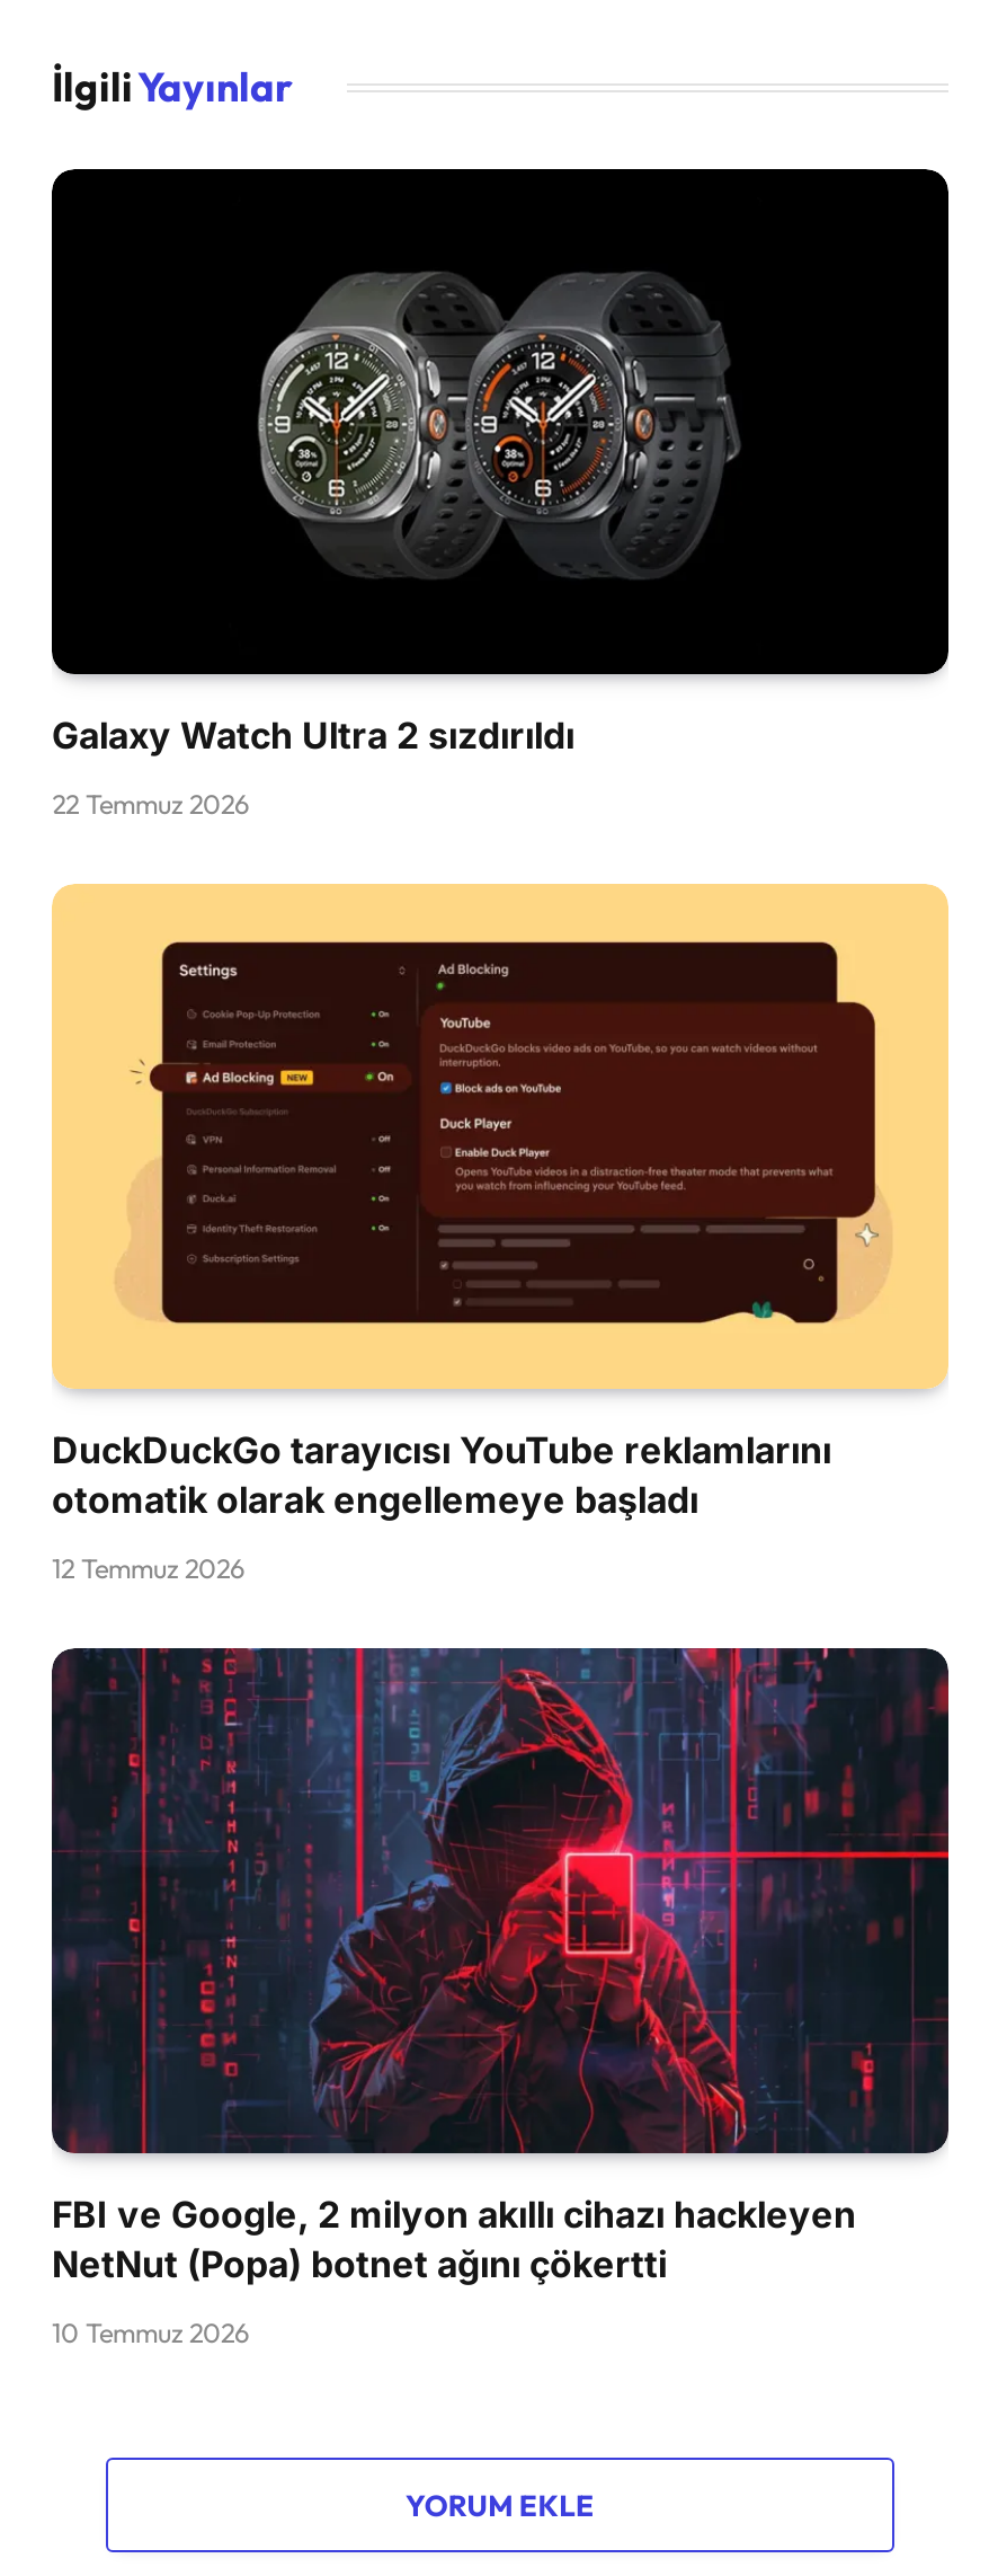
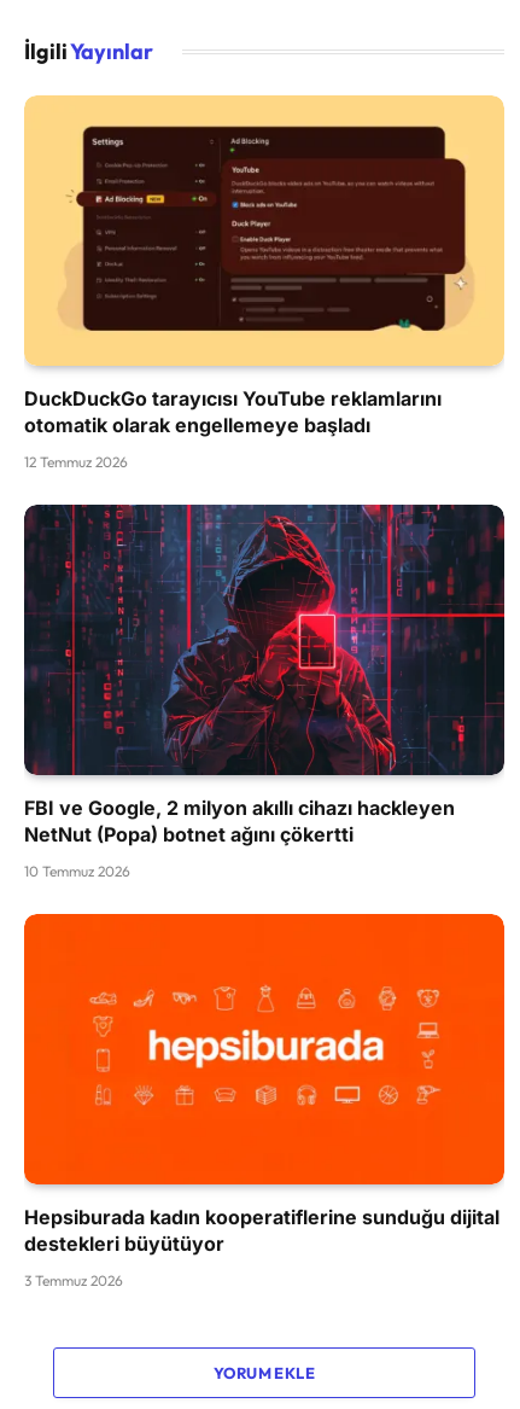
- [image]
- Galaxy Watch Ultra 2 sızdırıldı
- 22 Temmuz 2026

moved up: [image]

moved up: [image] | DuckDuckGo tarayıcısı YouTube reklamlarını | otomatik olarak engellemeye başladı | 12 Temmuz 2026 | FBI ve Google, 2 milyon akıllı cihazı hackleyen | NetNut (Popa) botnet ağını çökertti | 10 Temmuz 2026

+ [image]
+ Hepsiburada kadın kooperatiflerine sunduğu dijital
+ destekleri büyütüyor
+ 3 Temmuz 2026
